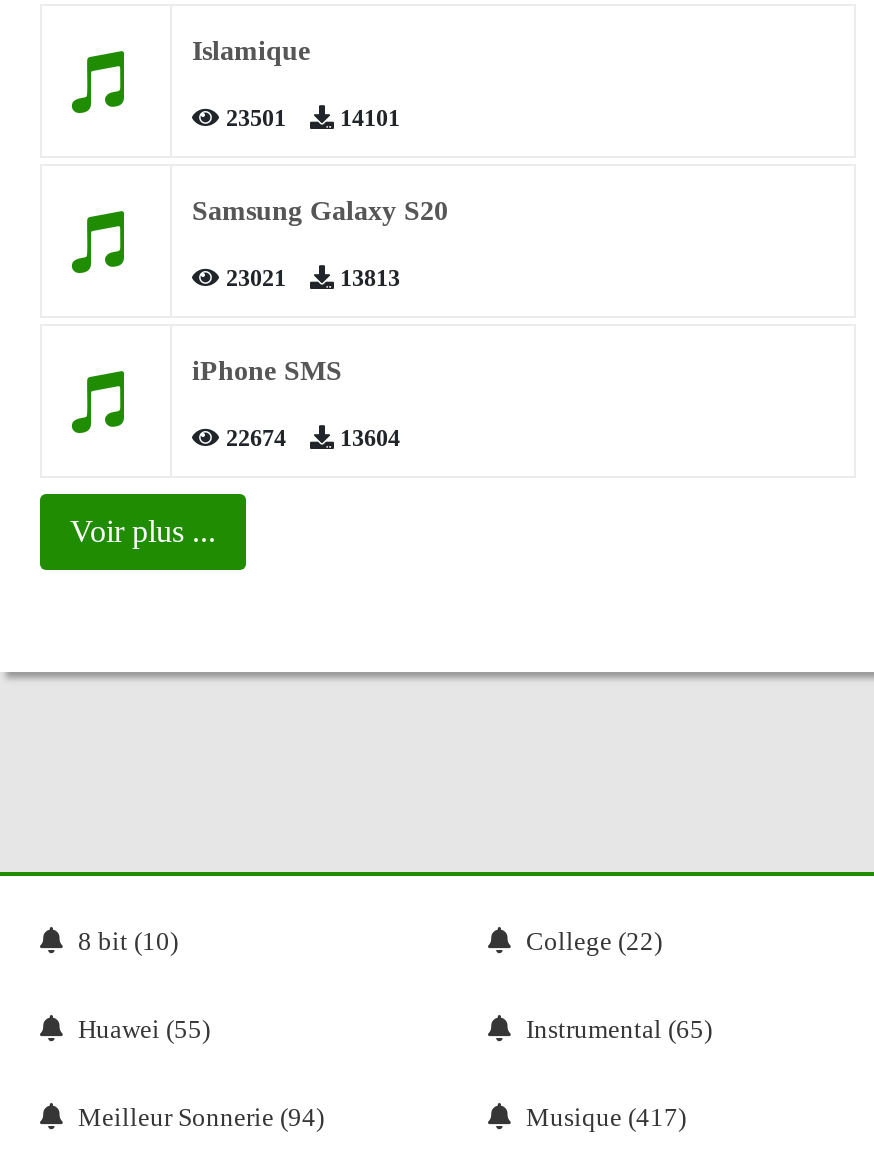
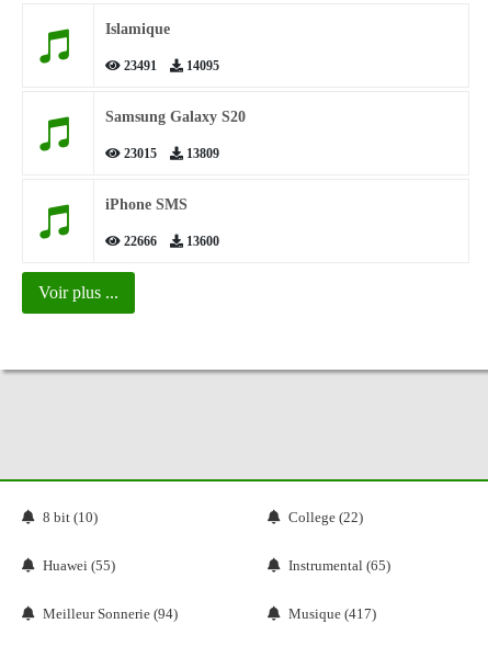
- 23501
+ 23491

- 14101
+ 14095

- 23021
+ 23015

- 13813
+ 13809

- 22674
+ 22666

- 13604
+ 13600
